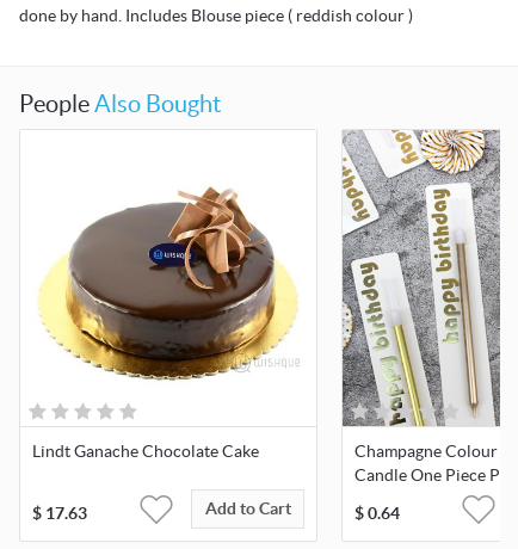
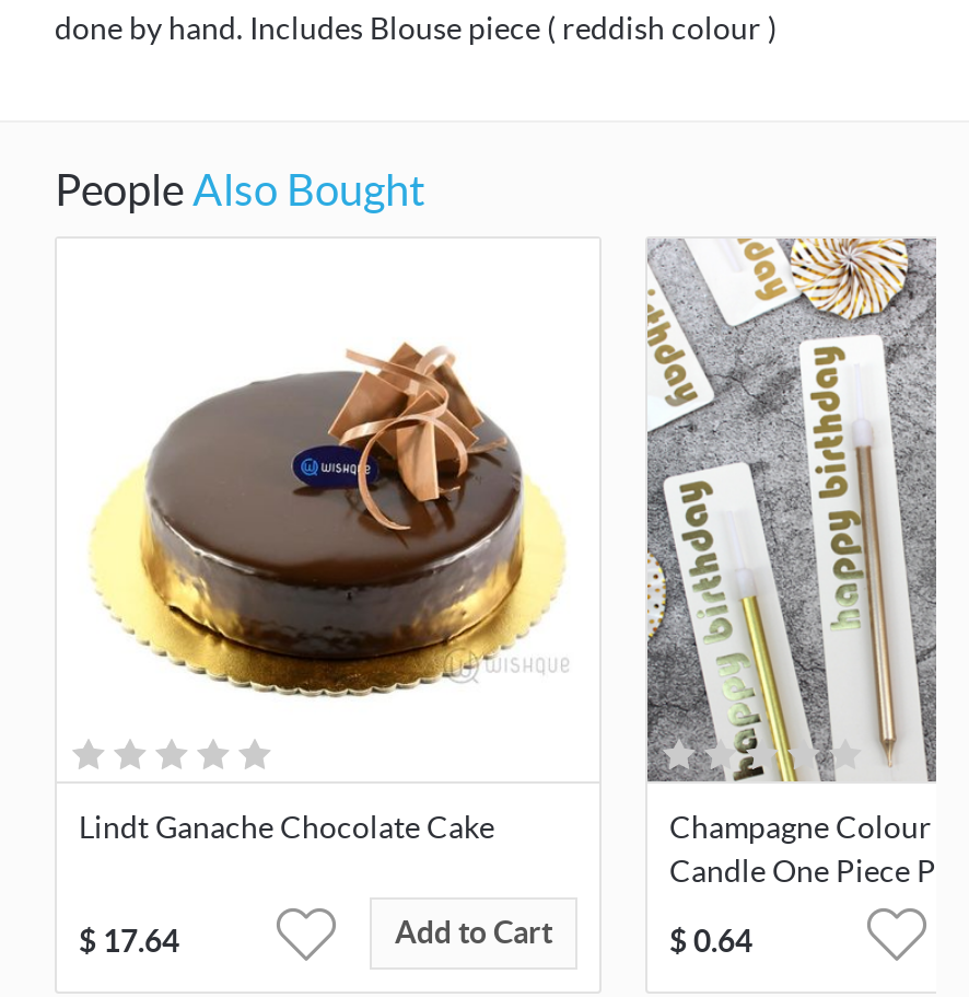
- $ 17.63
+ $ 17.64
